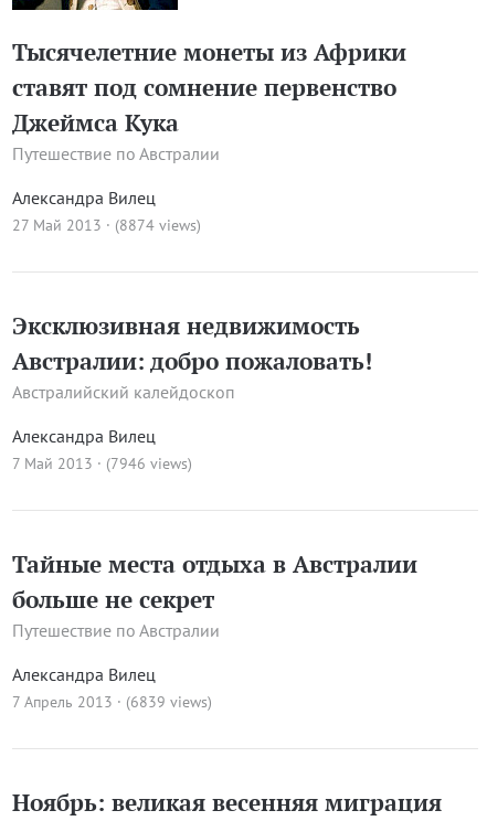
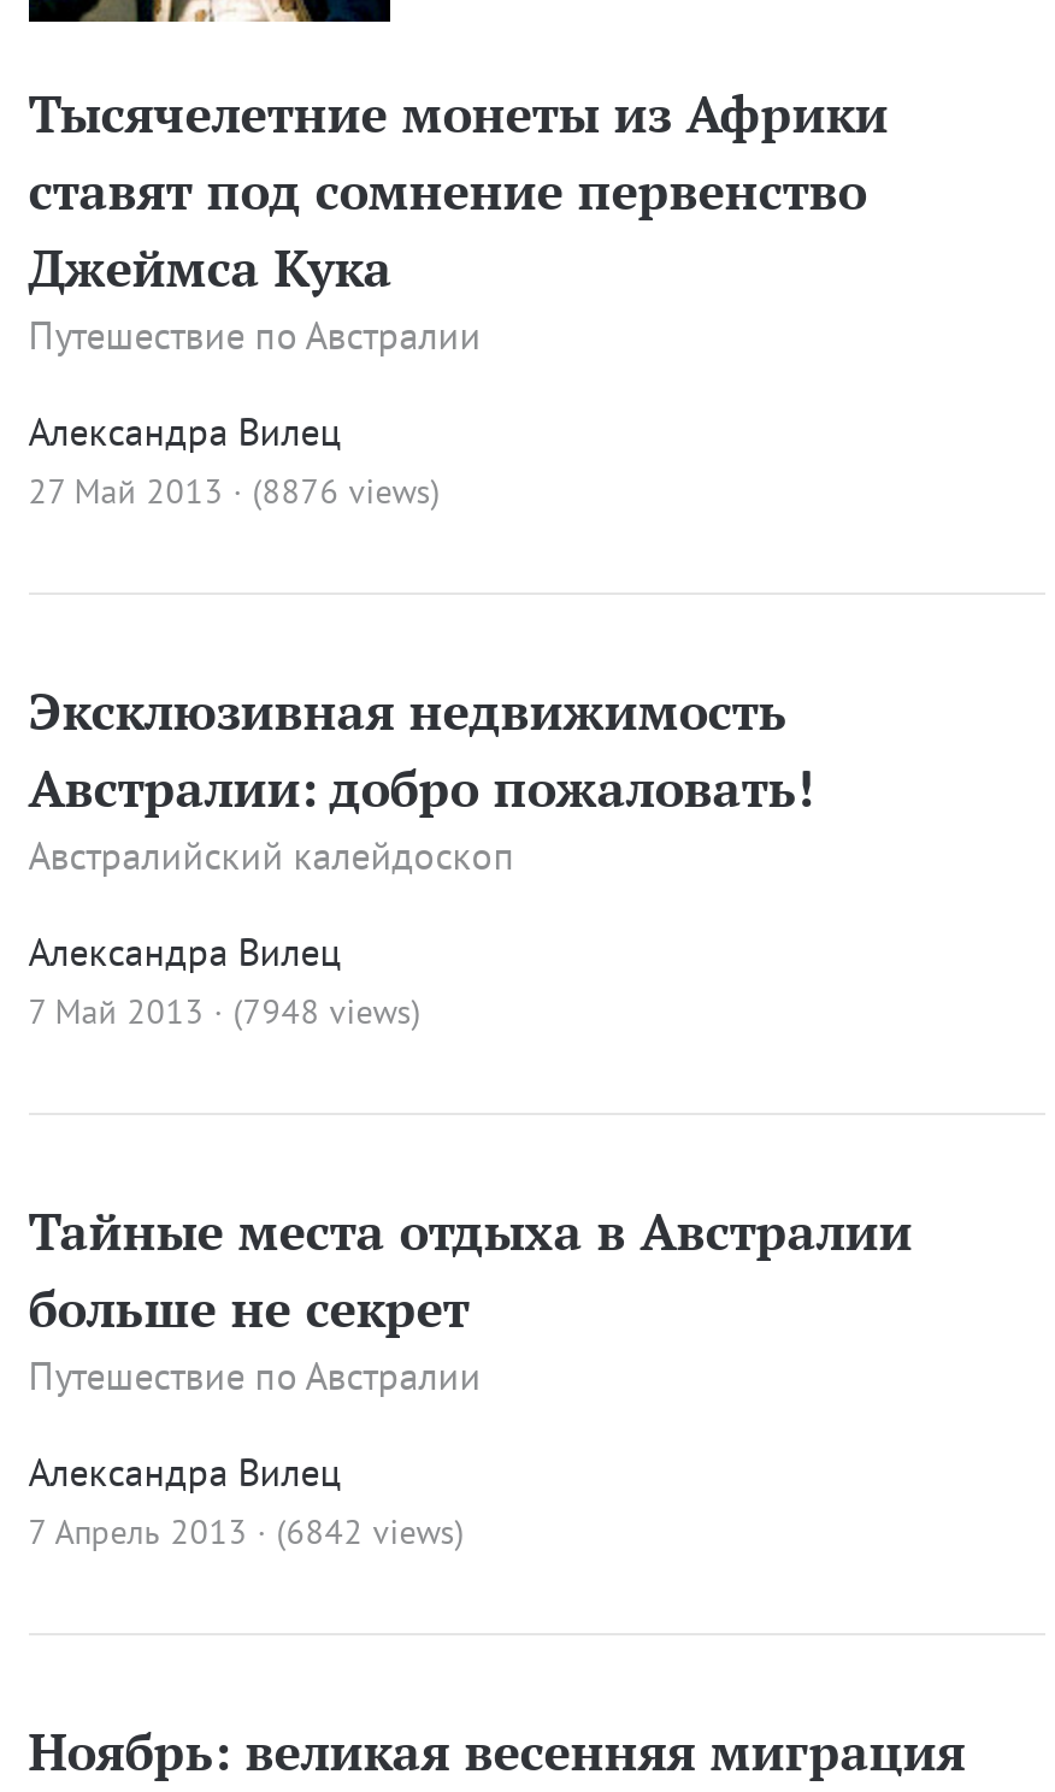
- 27 Май 2013 · (8874 views)
+ 27 Май 2013 · (8876 views)

- 7 Май 2013 · (7946 views)
+ 7 Май 2013 · (7948 views)

- 7 Апрель 2013 · (6839 views)
+ 7 Апрель 2013 · (6842 views)
